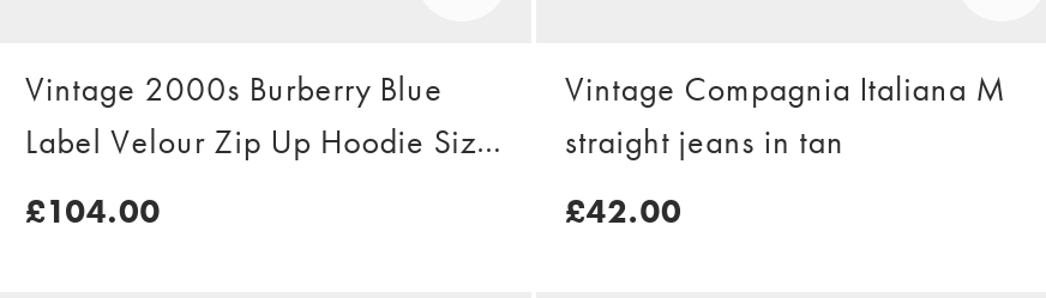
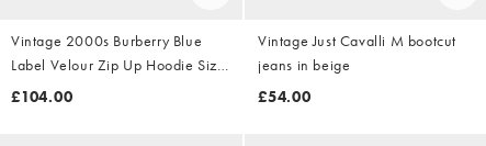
- Vintage Compagnia Italiana M
- straight jeans in tan
+ Vintage Just Cavalli M bootcut
+ jeans in beige

- £42.00
+ £54.00
